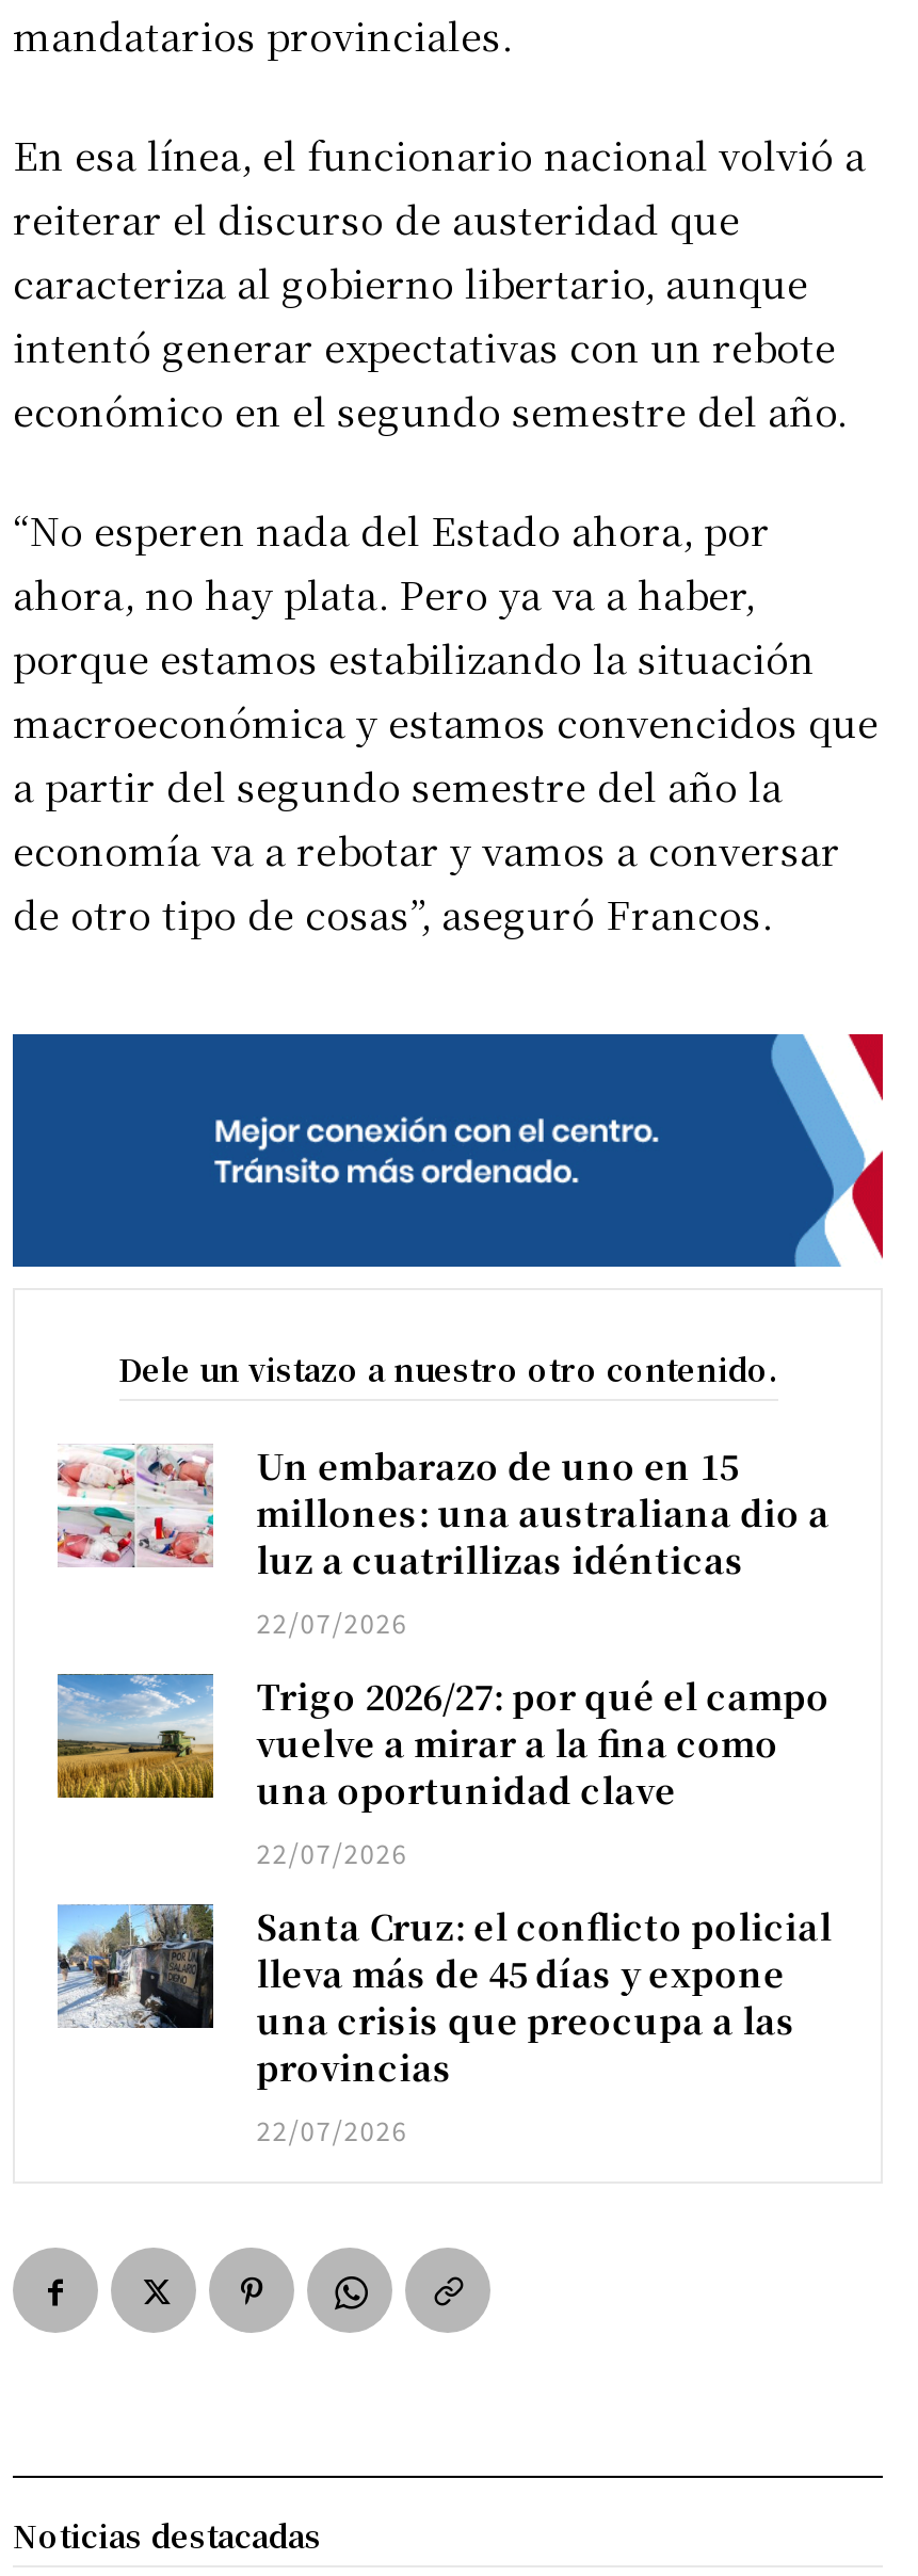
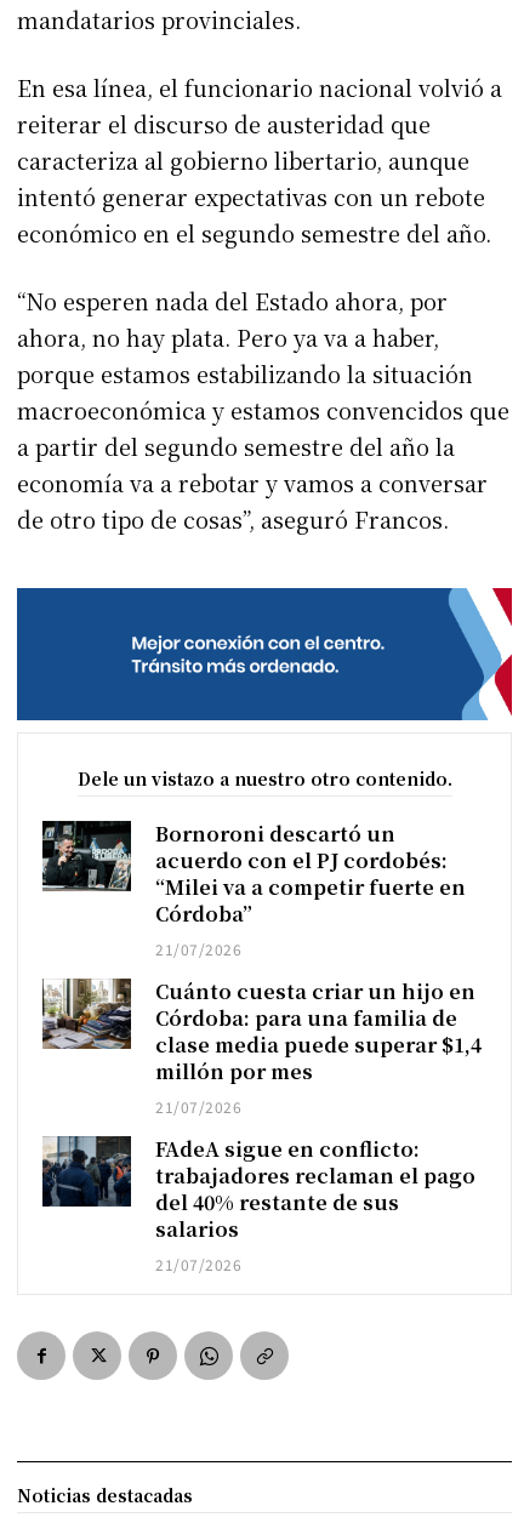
- [image]
- Un embarazo de uno en 15
- millones: una australiana dio a
- luz a cuatrillizas idénticas
- 22/07/2026
+ [image]
+ Bornoroni descartó un
+ acuerdo con el PJ cordobés:
+ “Milei va a competir fuerte en
+ Córdoba”
+ 21/07/2026

- [image]
- Trigo 2026/27: por qué el campo
- vuelve a mirar a la fina como
- una oportunidad clave
- 22/07/2026
+ [image]
+ Cuánto cuesta criar un hijo en
+ Córdoba: para una familia de
+ clase media puede superar $1,4
+ millón por mes
+ 21/07/2026

- [image]
- Santa Cruz: el conflicto policial
- lleva más de 45 días y expone
- una crisis que preocupa a las
- provincias
- 22/07/2026
+ [image]
+ FAdeA sigue en conflicto:
+ trabajadores reclaman el pago
+ del 40% restante de sus
+ salarios
+ 21/07/2026
